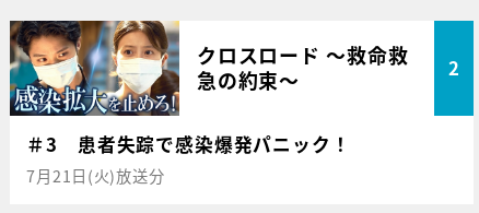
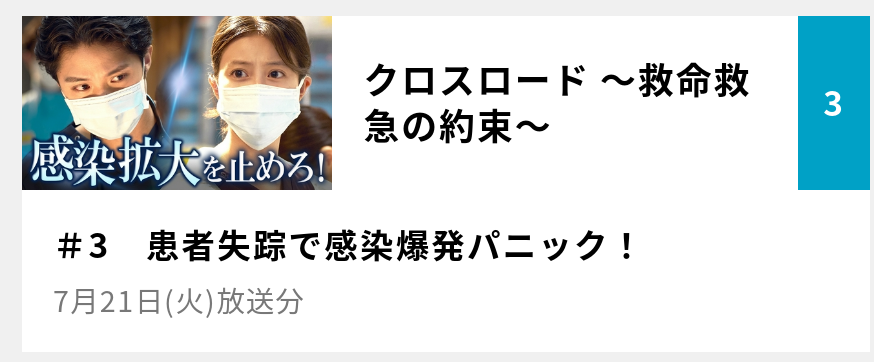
- クロスロード ～救命救 2
+ クロスロード ～救命救 3
